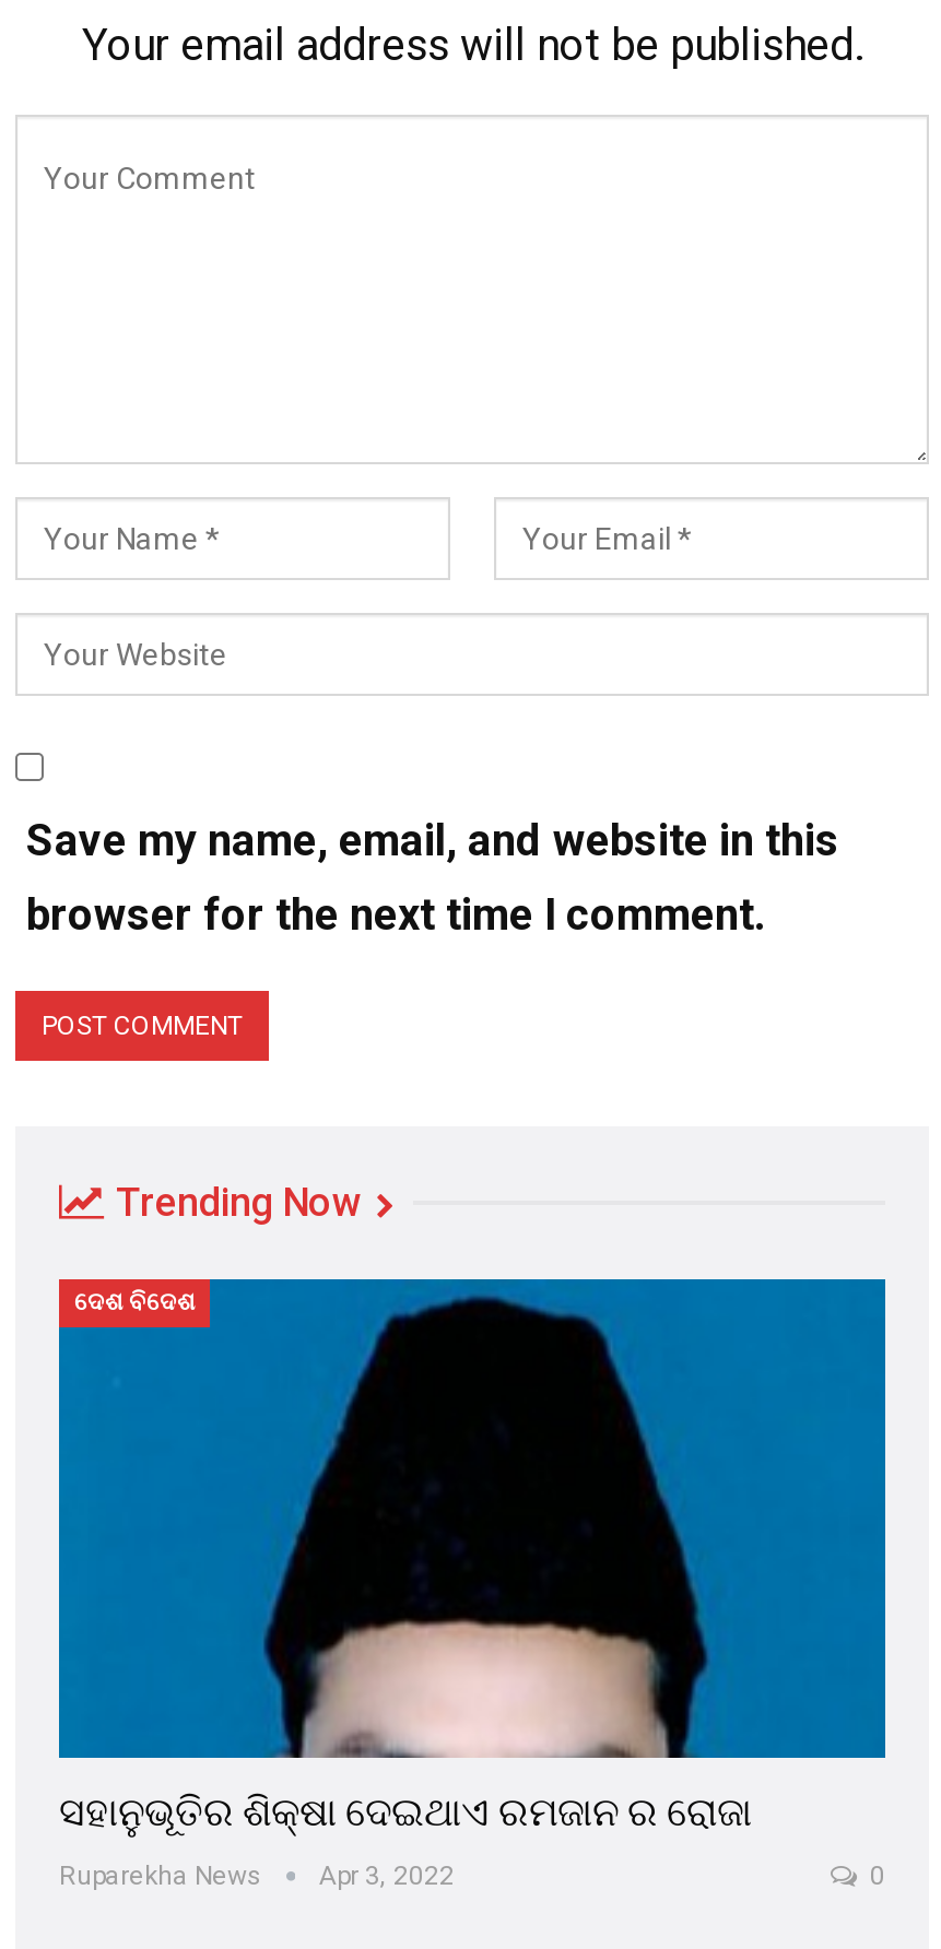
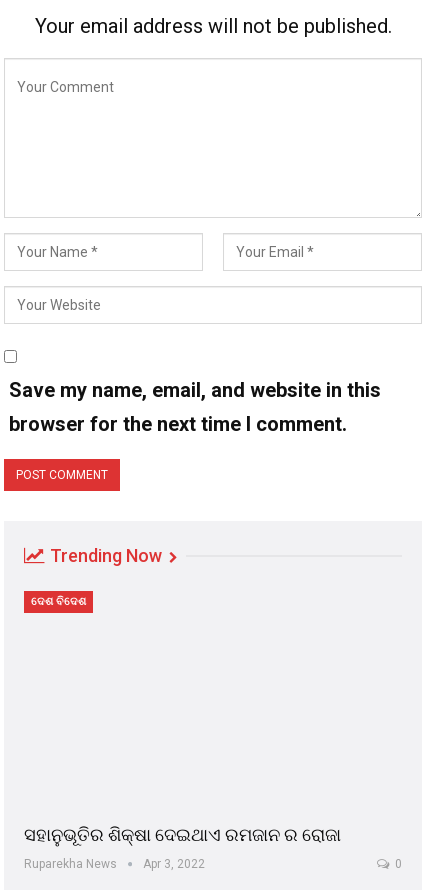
- [image]
